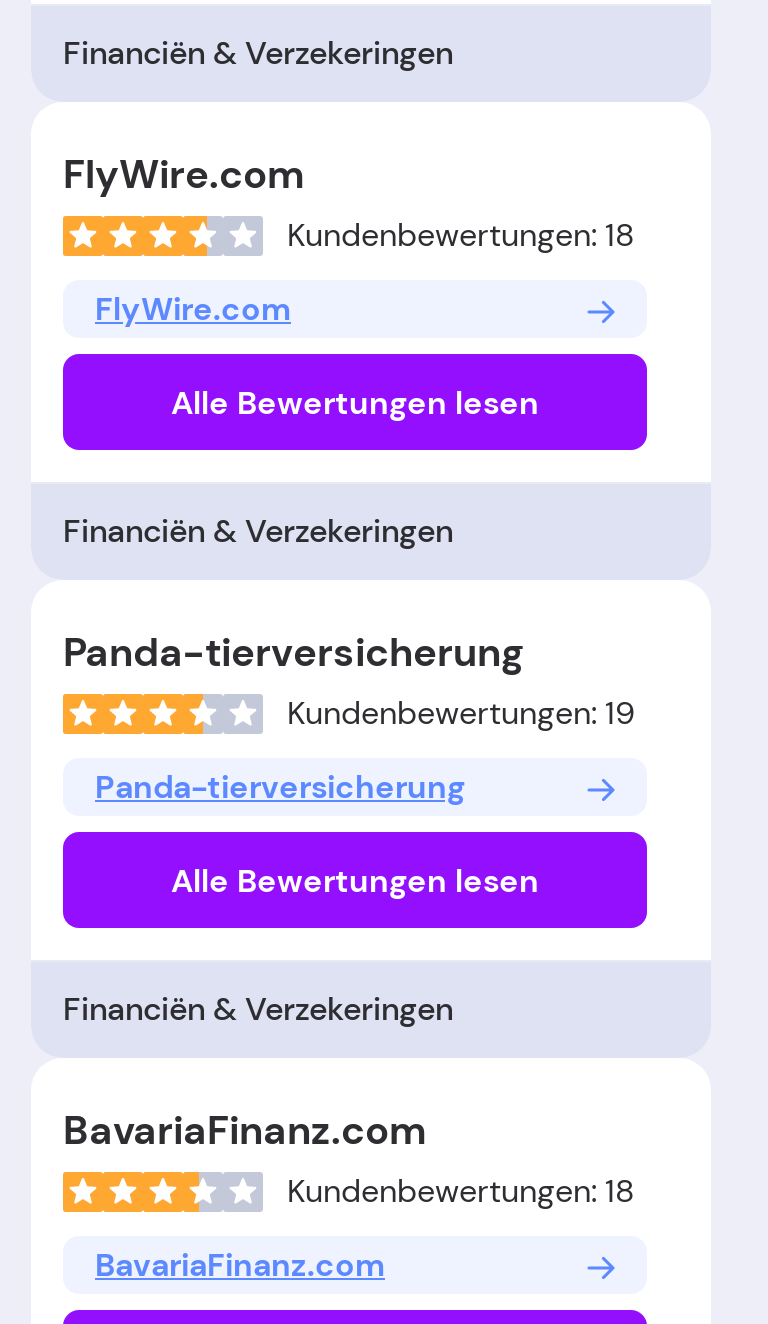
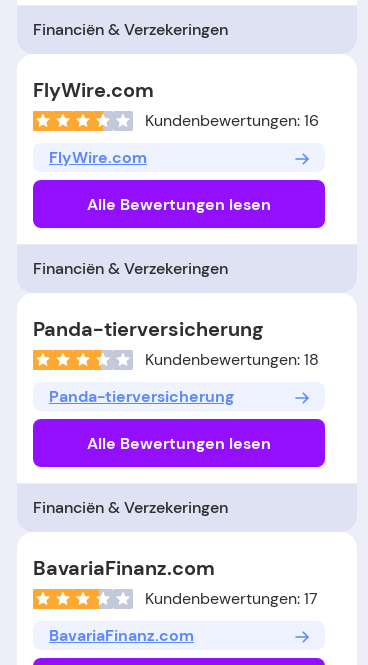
- Kundenbewertungen: 18
+ Kundenbewertungen: 16

- Kundenbewertungen: 19
+ Kundenbewertungen: 18

- Kundenbewertungen: 18
+ Kundenbewertungen: 17
